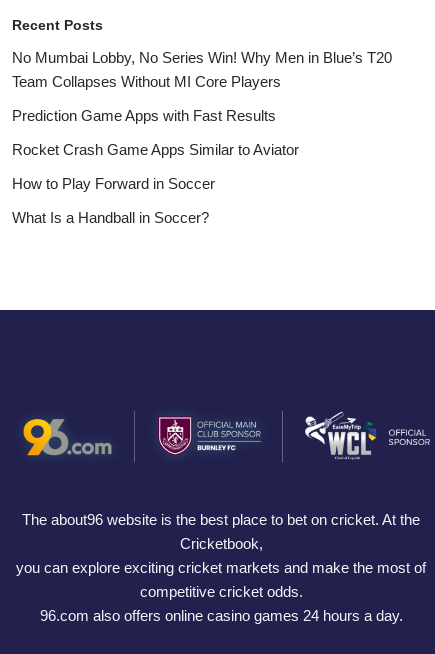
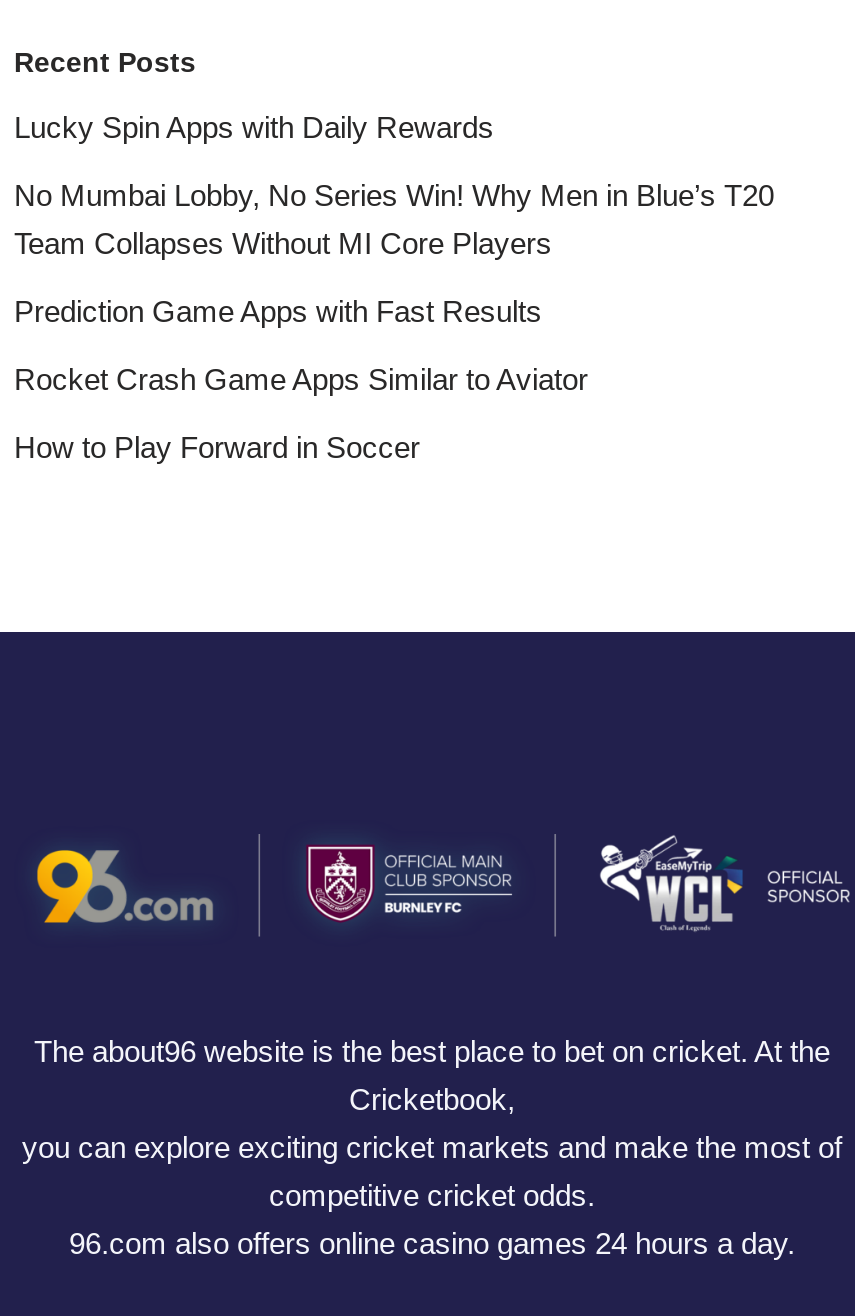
+ Lucky Spin Apps with Daily Rewards

moved down: No Mumbai Lobby, No Series Win! Why Men in Blue’s T20 | Team Collapses Without MI Core Players | Prediction Game Apps with Fast Results | Rocket Crash Game Apps Similar to Aviator | How to Play Forward in Soccer

- What Is a Handball in Soccer?
